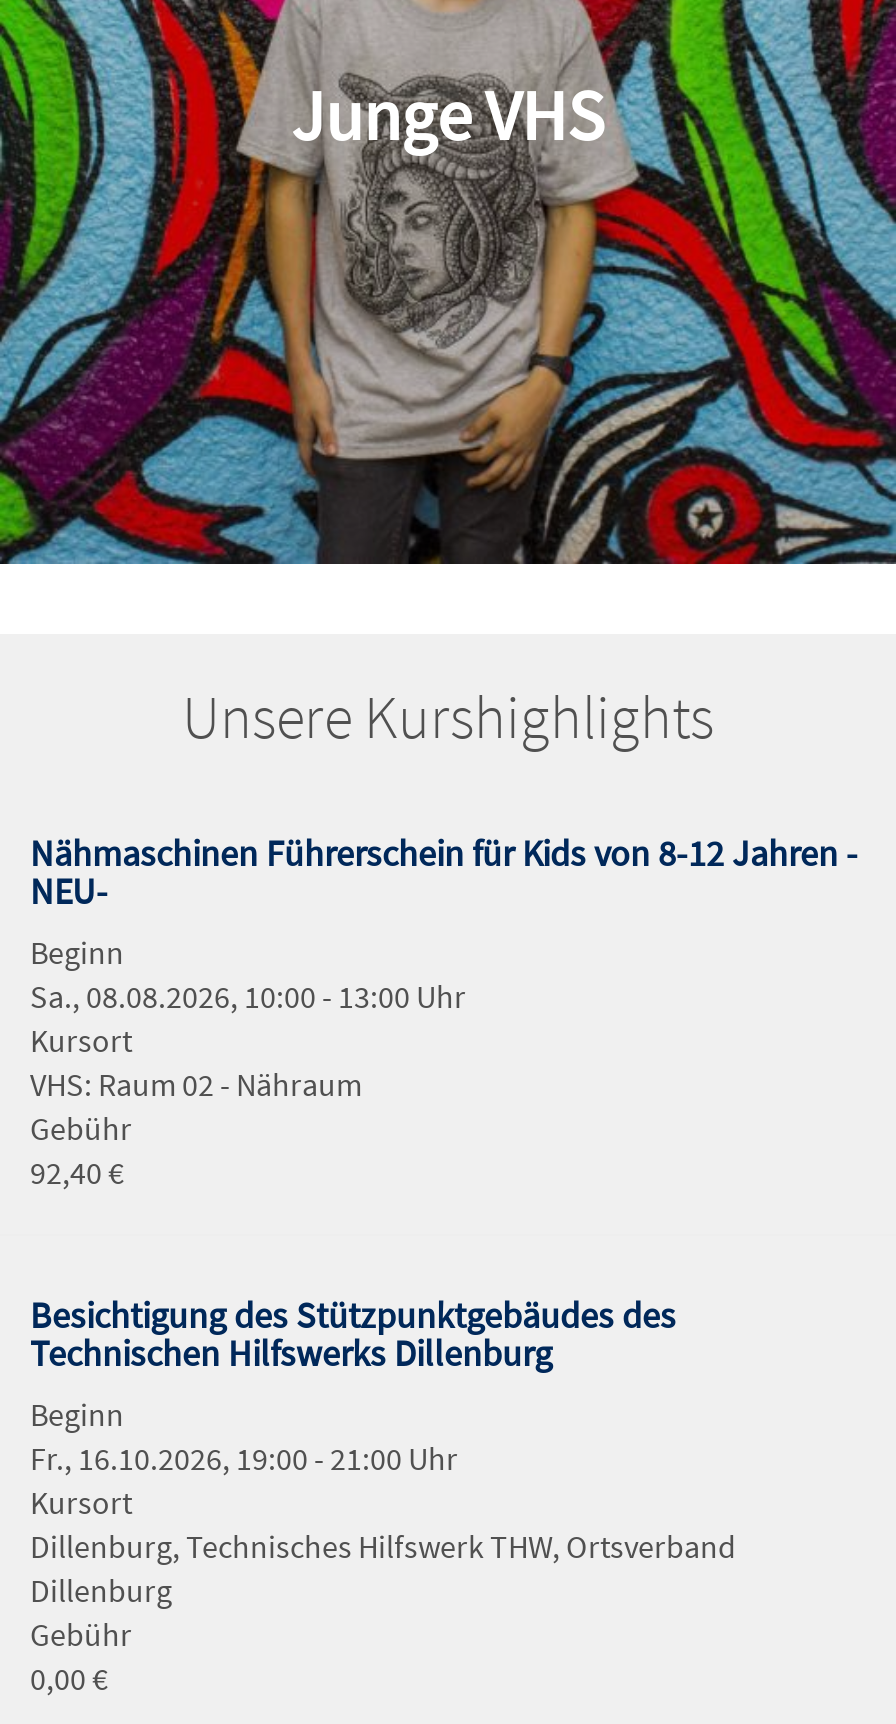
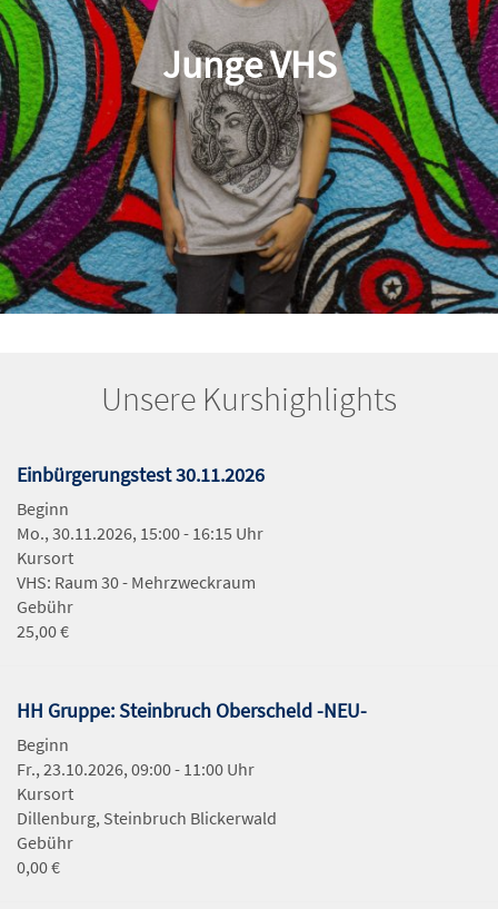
- Nähmaschinen Führerschein für Kids von 8-12 Jahren -
- NEU-
+ Einbürgerungstest 30.11.2026

- Sa., 08.08.2026, 10:00 - 13:00 Uhr
+ Mo., 30.11.2026, 15:00 - 16:15 Uhr

- VHS: Raum 02 - Nähraum
+ VHS: Raum 30 - Mehrzweckraum

- 92,40 €
+ 25,00 €

- Besichtigung des Stützpunktgebäudes des
- Technischen Hilfswerks Dillenburg
+ HH Gruppe: Steinbruch Oberscheld -NEU-

- Fr., 16.10.2026, 19:00 - 21:00 Uhr
+ Fr., 23.10.2026, 09:00 - 11:00 Uhr

- Dillenburg, Technisches Hilfswerk THW, Ortsverband
- Dillenburg
+ Dillenburg, Steinbruch Blickerwald
